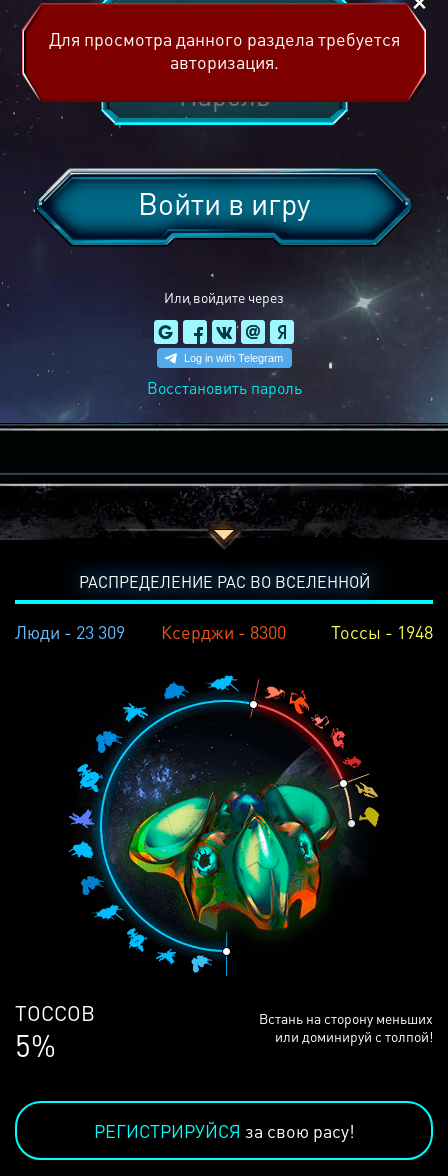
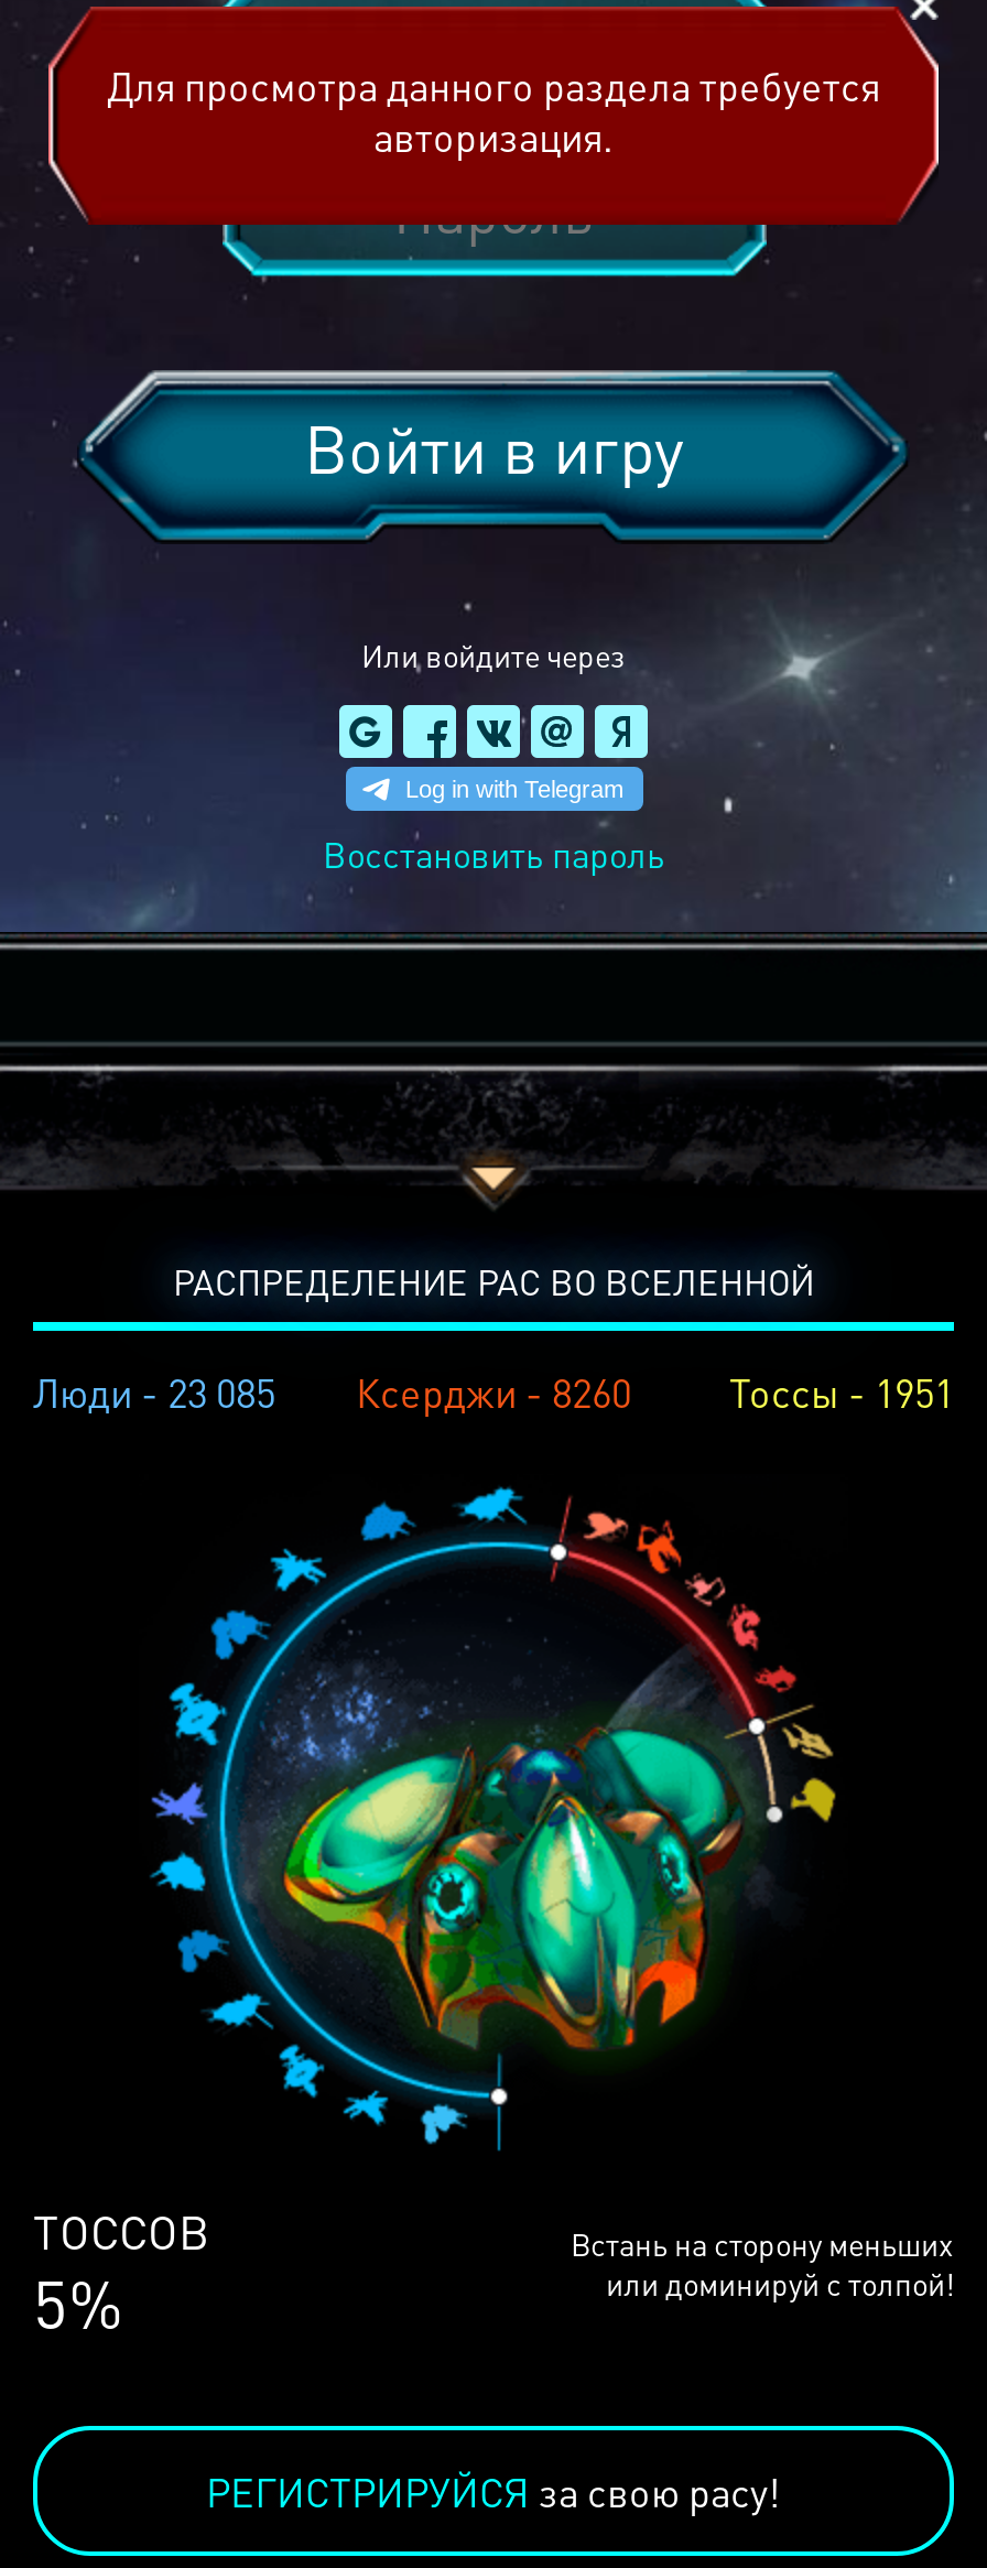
- Люди - 23 309
+ Люди - 23 085

- Ксерджи - 8300
+ Ксерджи - 8260

- Тоссы - 1948
+ Тоссы - 1951
